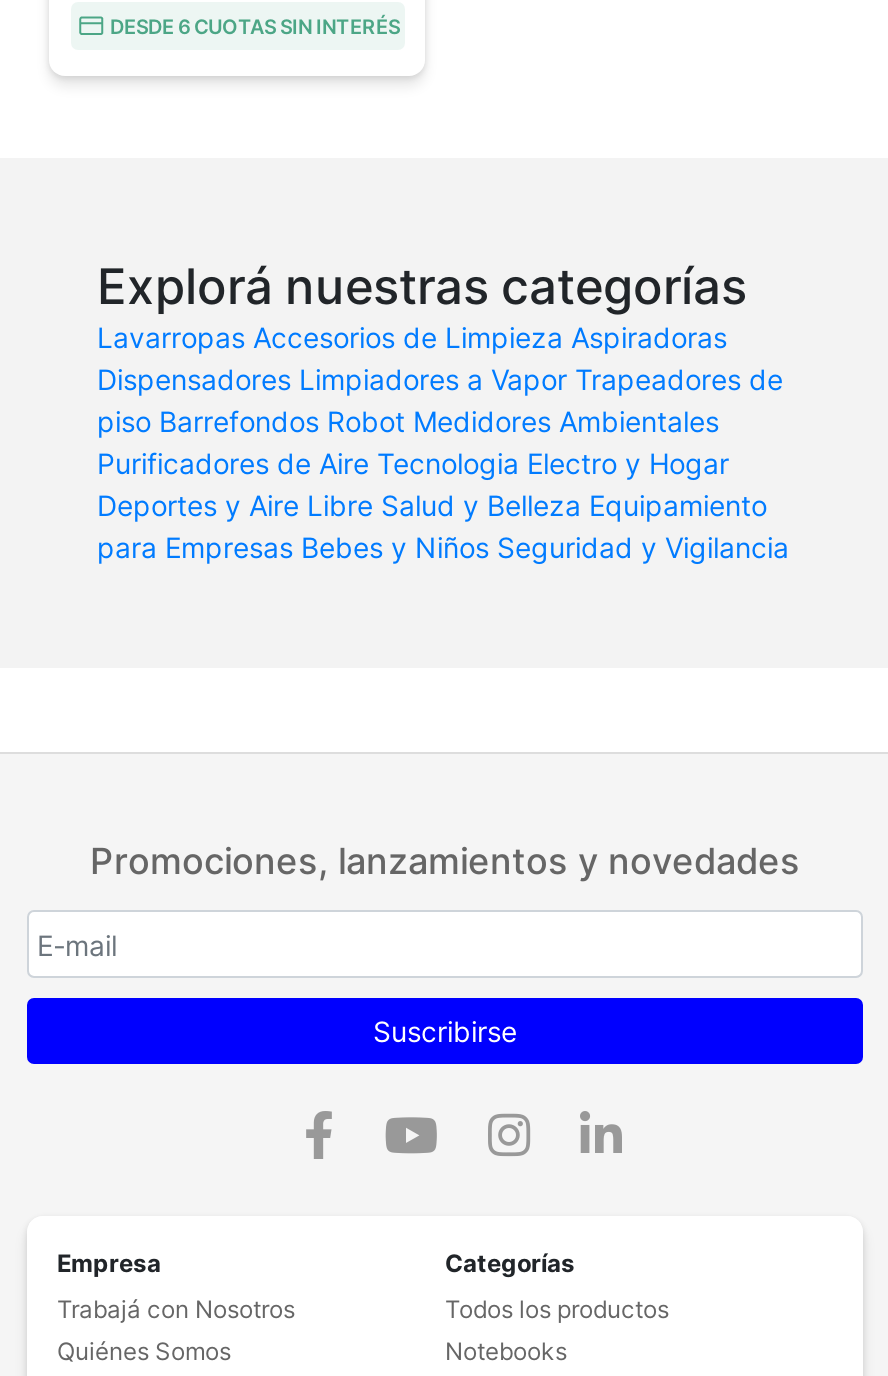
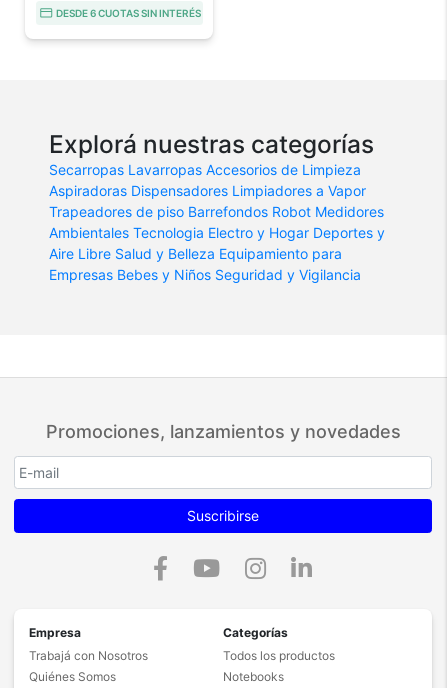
- Lavarropas Accesorios de Limpieza Aspiradoras
- Dispensadores Limpiadores a Vapor Trapeadores de
- piso Barrefondos Robot Medidores Ambientales
- Purificadores de Aire Tecnologia Electro y Hogar
- Deportes y Aire Libre Salud y Belleza Equipamiento
- para Empresas Bebes y Niños Seguridad y Vigilancia
+ Secarropas Lavarropas Accesorios de Limpieza
+ Aspiradoras Dispensadores Limpiadores a Vapor
+ Trapeadores de piso Barrefondos Robot Medidores
+ Ambientales Tecnologia Electro y Hogar Deportes y
+ Aire Libre Salud y Belleza Equipamiento para
+ Empresas Bebes y Niños Seguridad y Vigilancia
